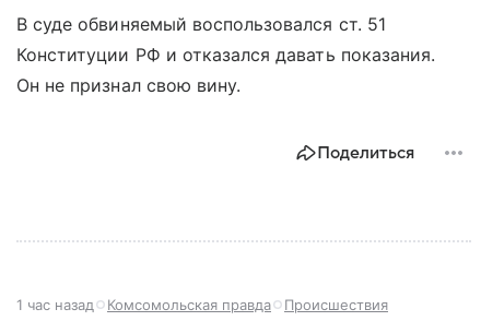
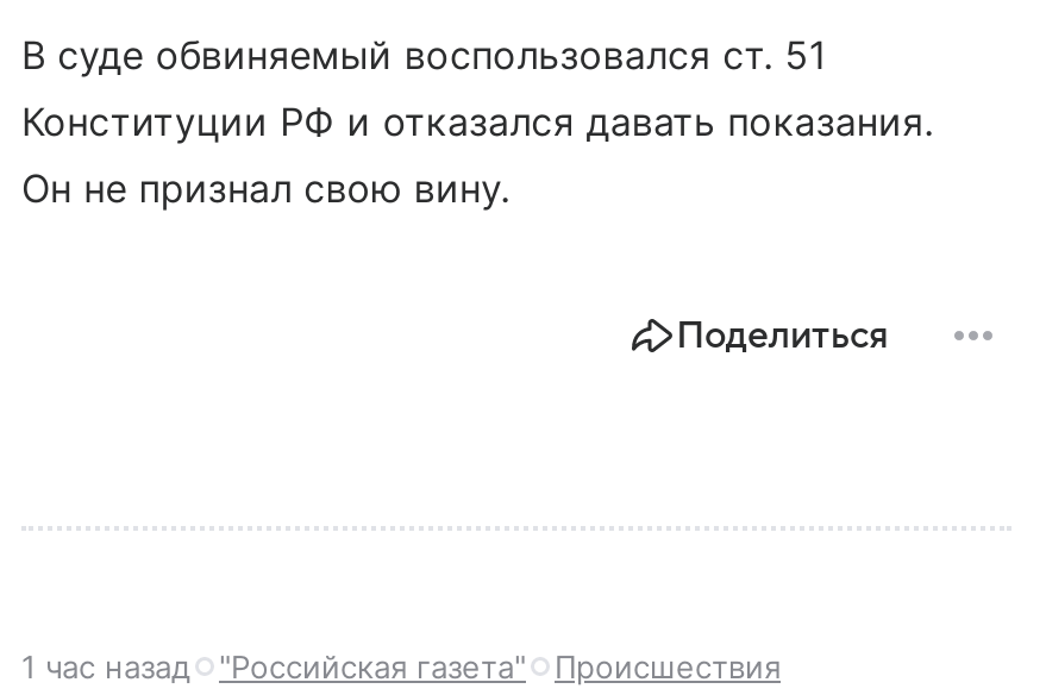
- Комсомольская правда
+ "Российская газета"
